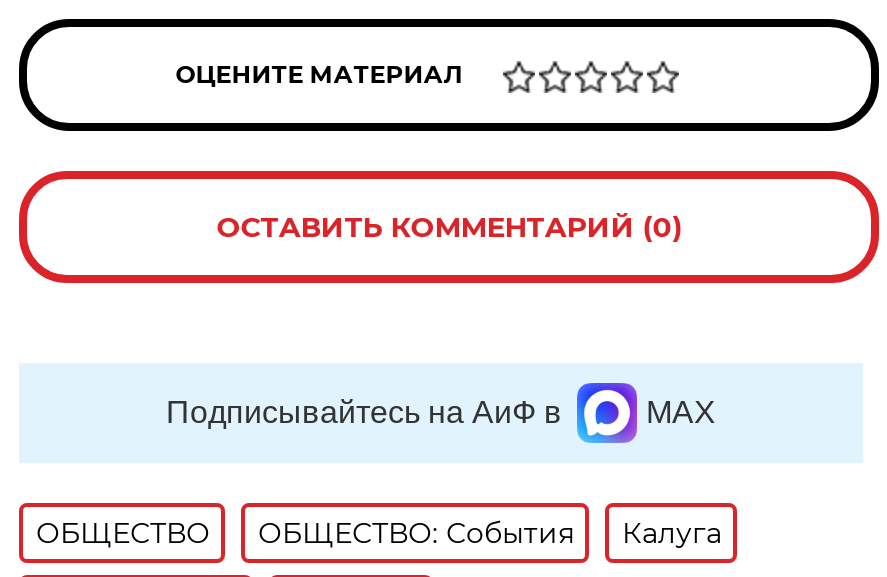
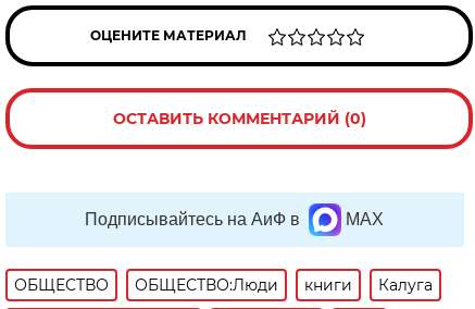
- ОБЩЕСТВО: События
+ ОБЩЕСТВО:Люди
+ книги
